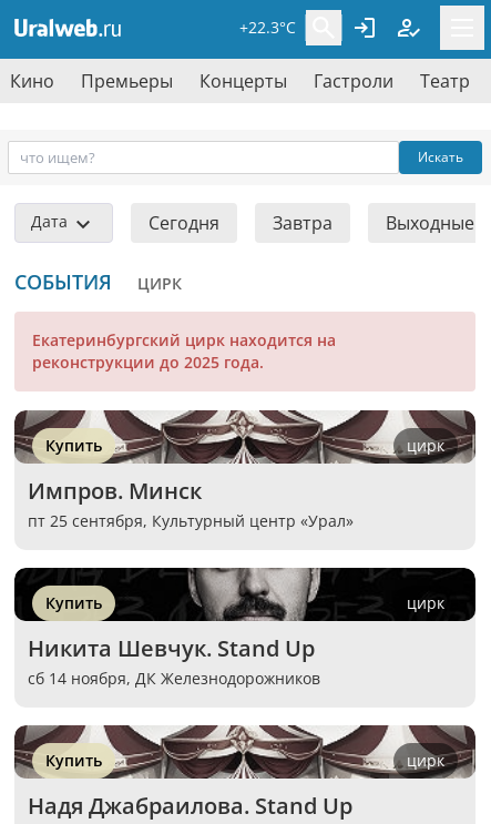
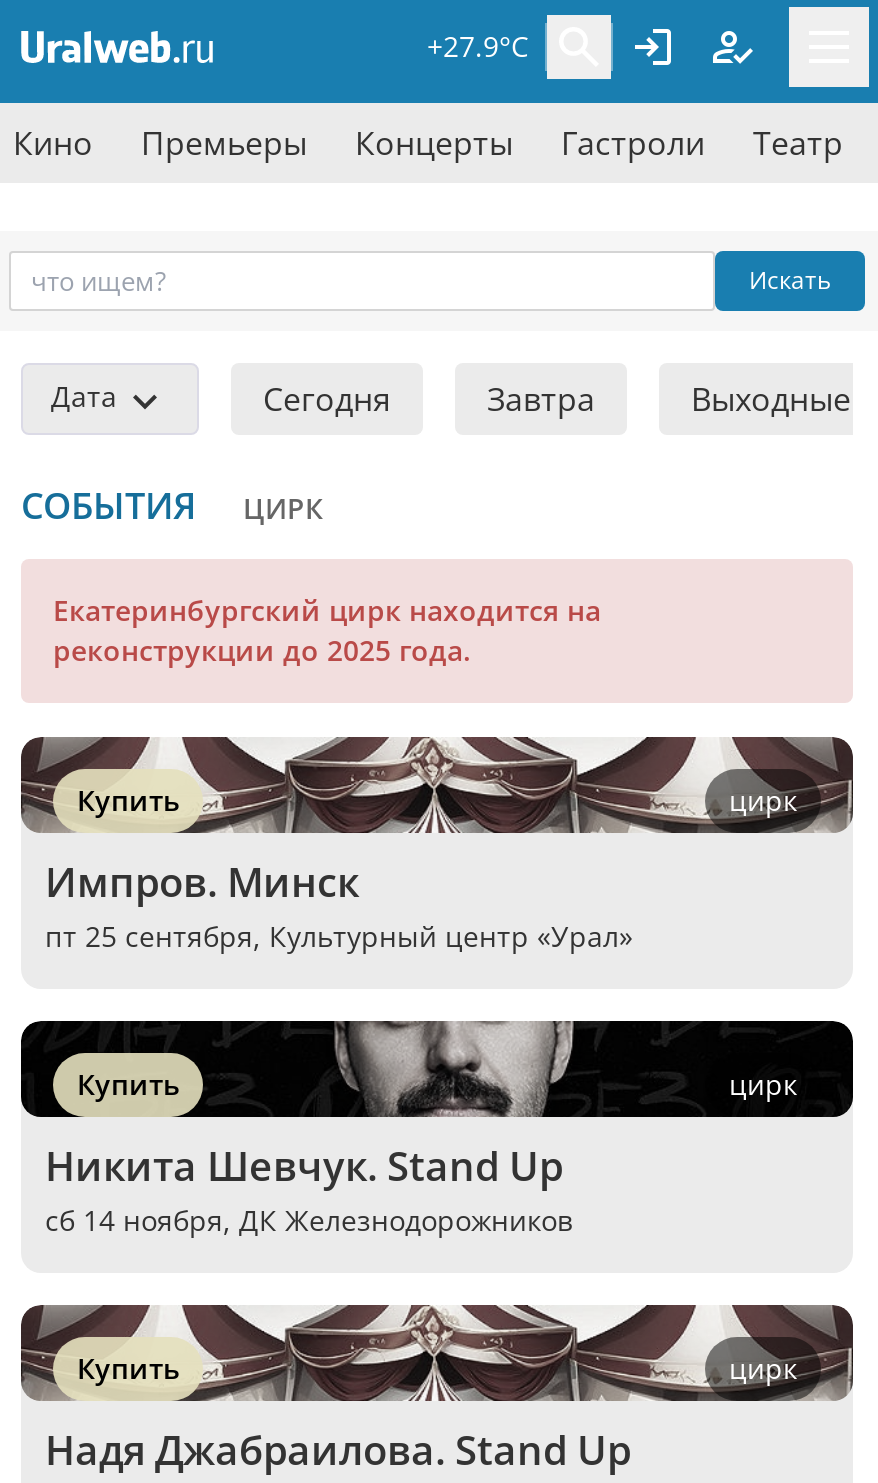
- +22.3°C
+ +27.9°C
